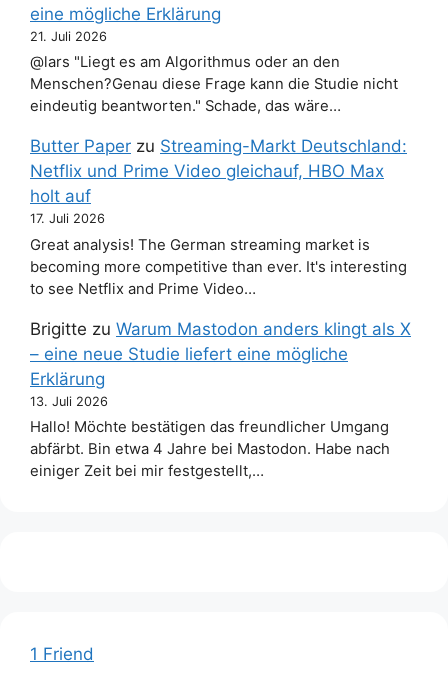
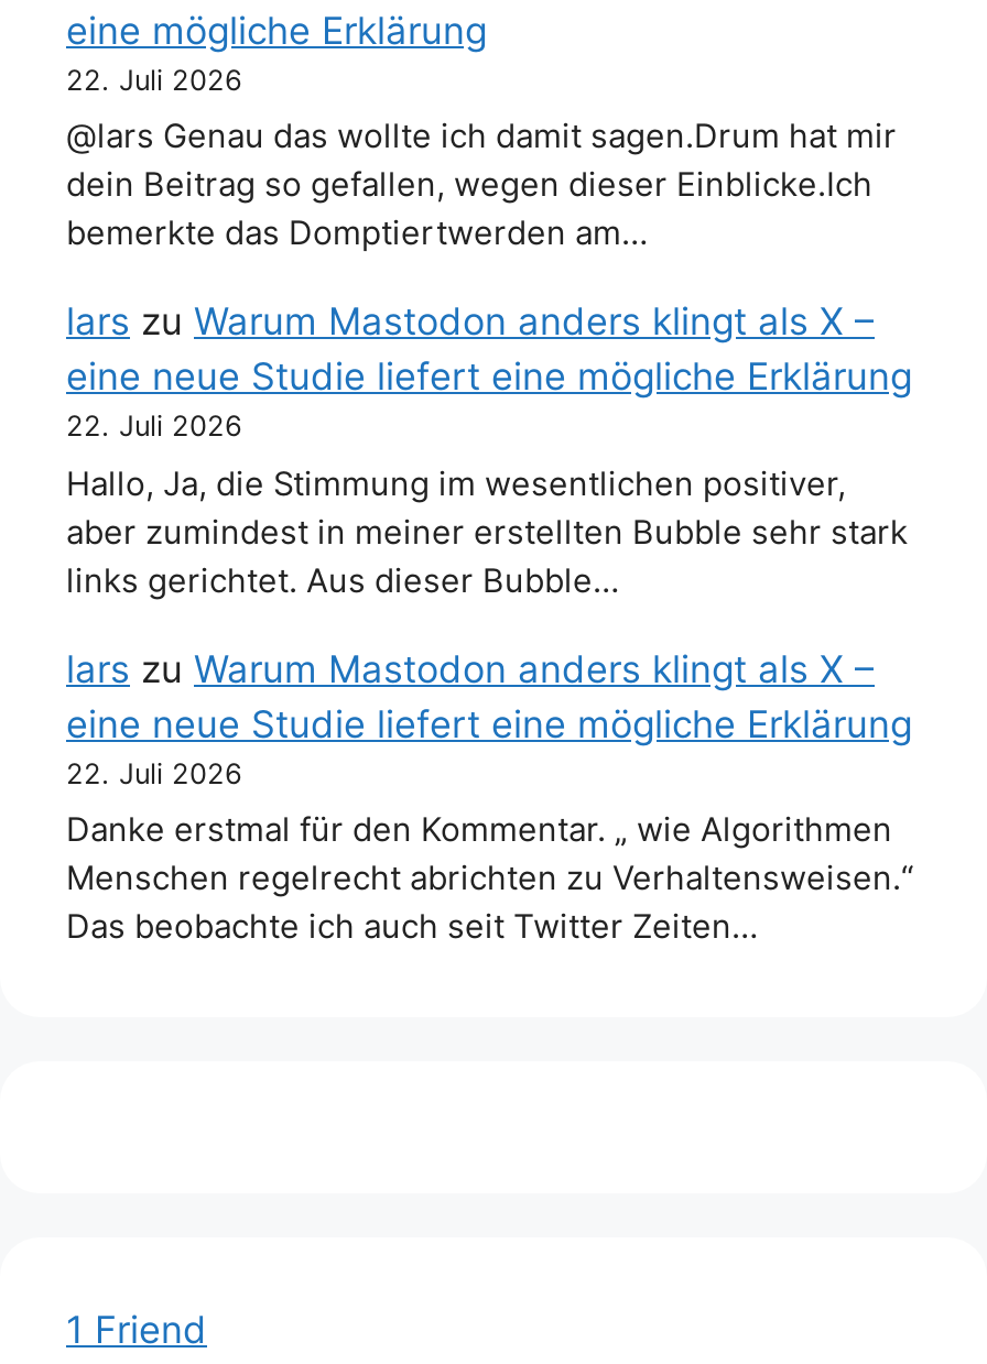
- 21. Juli 2026
+ 22. Juli 2026

- @lars "Liegt es am Algorithmus oder an den
- Menschen?Genau diese Frage kann die Studie nicht
- eindeutig beantworten." Schade, das wäre…
+ @lars Genau das wollte ich damit sagen.Drum hat mir
+ dein Beitrag so gefallen, wegen dieser Einblicke.Ich
+ bemerkte das Domptiertwerden am…

- Butter Paper zu Streaming-Markt Deutschland:
- Netflix und Prime Video gleichauf, HBO Max
- holt auf
- 17. Juli 2026
+ lars zu Warum Mastodon anders klingt als X –
+ eine neue Studie liefert eine mögliche Erklärung
+ 22. Juli 2026

- Great analysis! The German streaming market is
- becoming more competitive than ever. It's interesting
- to see Netflix and Prime Video…
+ Hallo, Ja, die Stimmung im wesentlichen positiver,
+ aber zumindest in meiner erstellten Bubble sehr stark
+ links gerichtet. Aus dieser Bubble…

- Brigitte zu Warum Mastodon anders klingt als X
- – eine neue Studie liefert eine mögliche
- Erklärung
- 13. Juli 2026
+ lars zu Warum Mastodon anders klingt als X –
+ eine neue Studie liefert eine mögliche Erklärung
+ 22. Juli 2026

- Hallo! Möchte bestätigen das freundlicher Umgang
- abfärbt. Bin etwa 4 Jahre bei Mastodon. Habe nach
- einiger Zeit bei mir festgestellt,…
+ Danke erstmal für den Kommentar. „ wie Algorithmen
+ Menschen regelrecht abrichten zu Verhaltensweisen.“
+ Das beobachte ich auch seit Twitter Zeiten…
